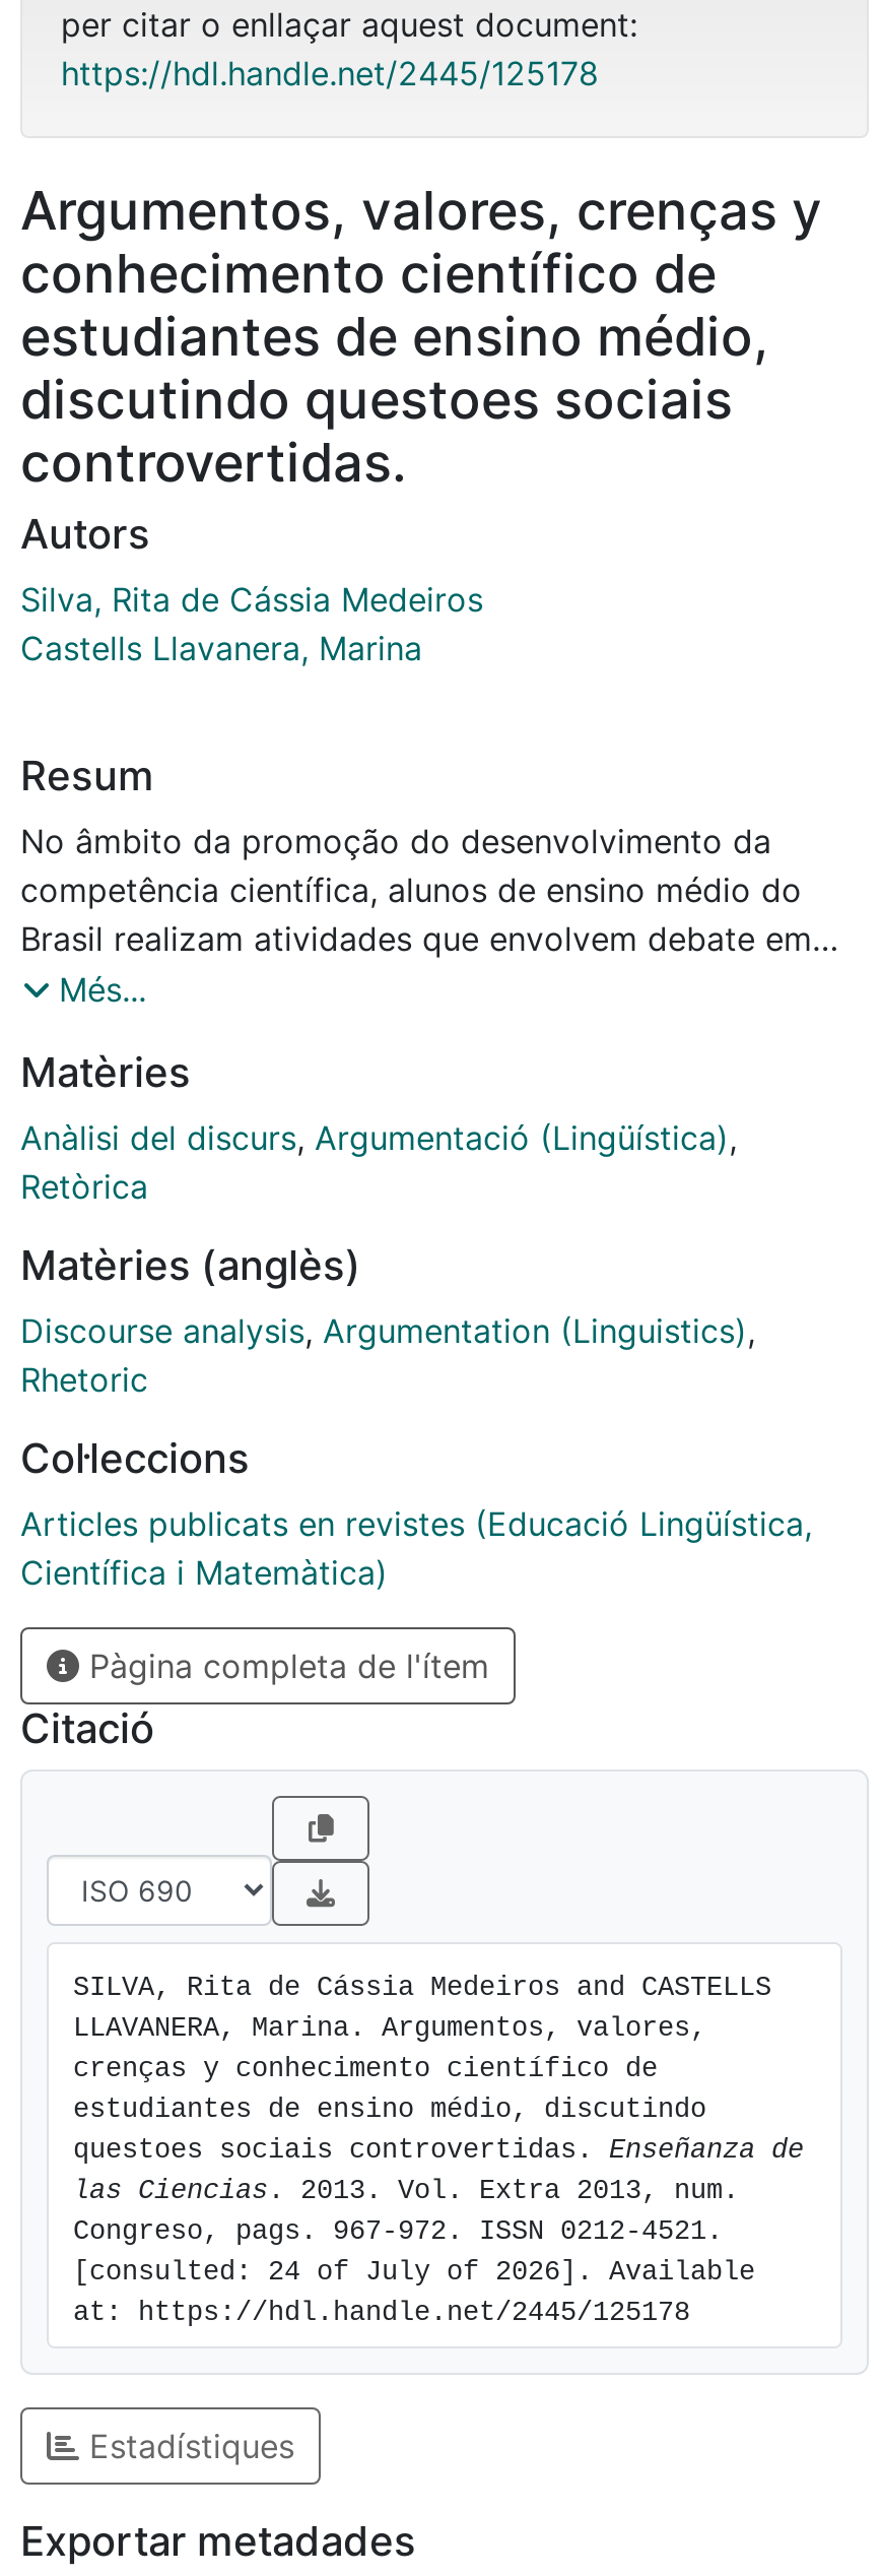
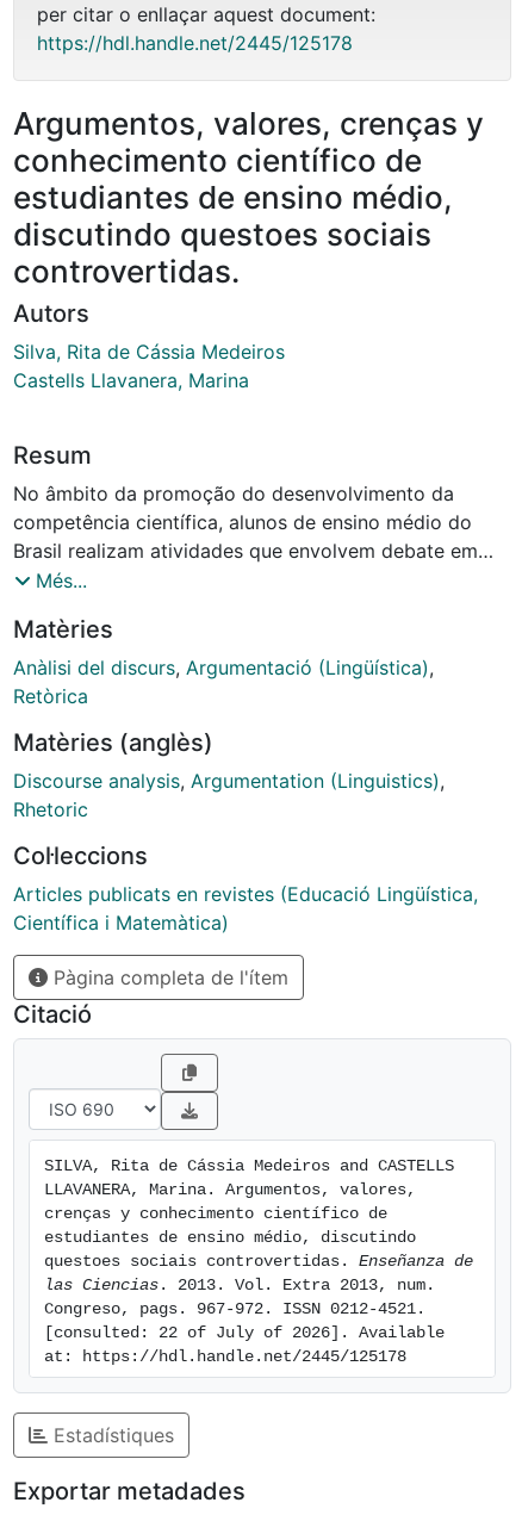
- [consulted: 24 of July of 2026]. Available
+ [consulted: 22 of July of 2026]. Available
